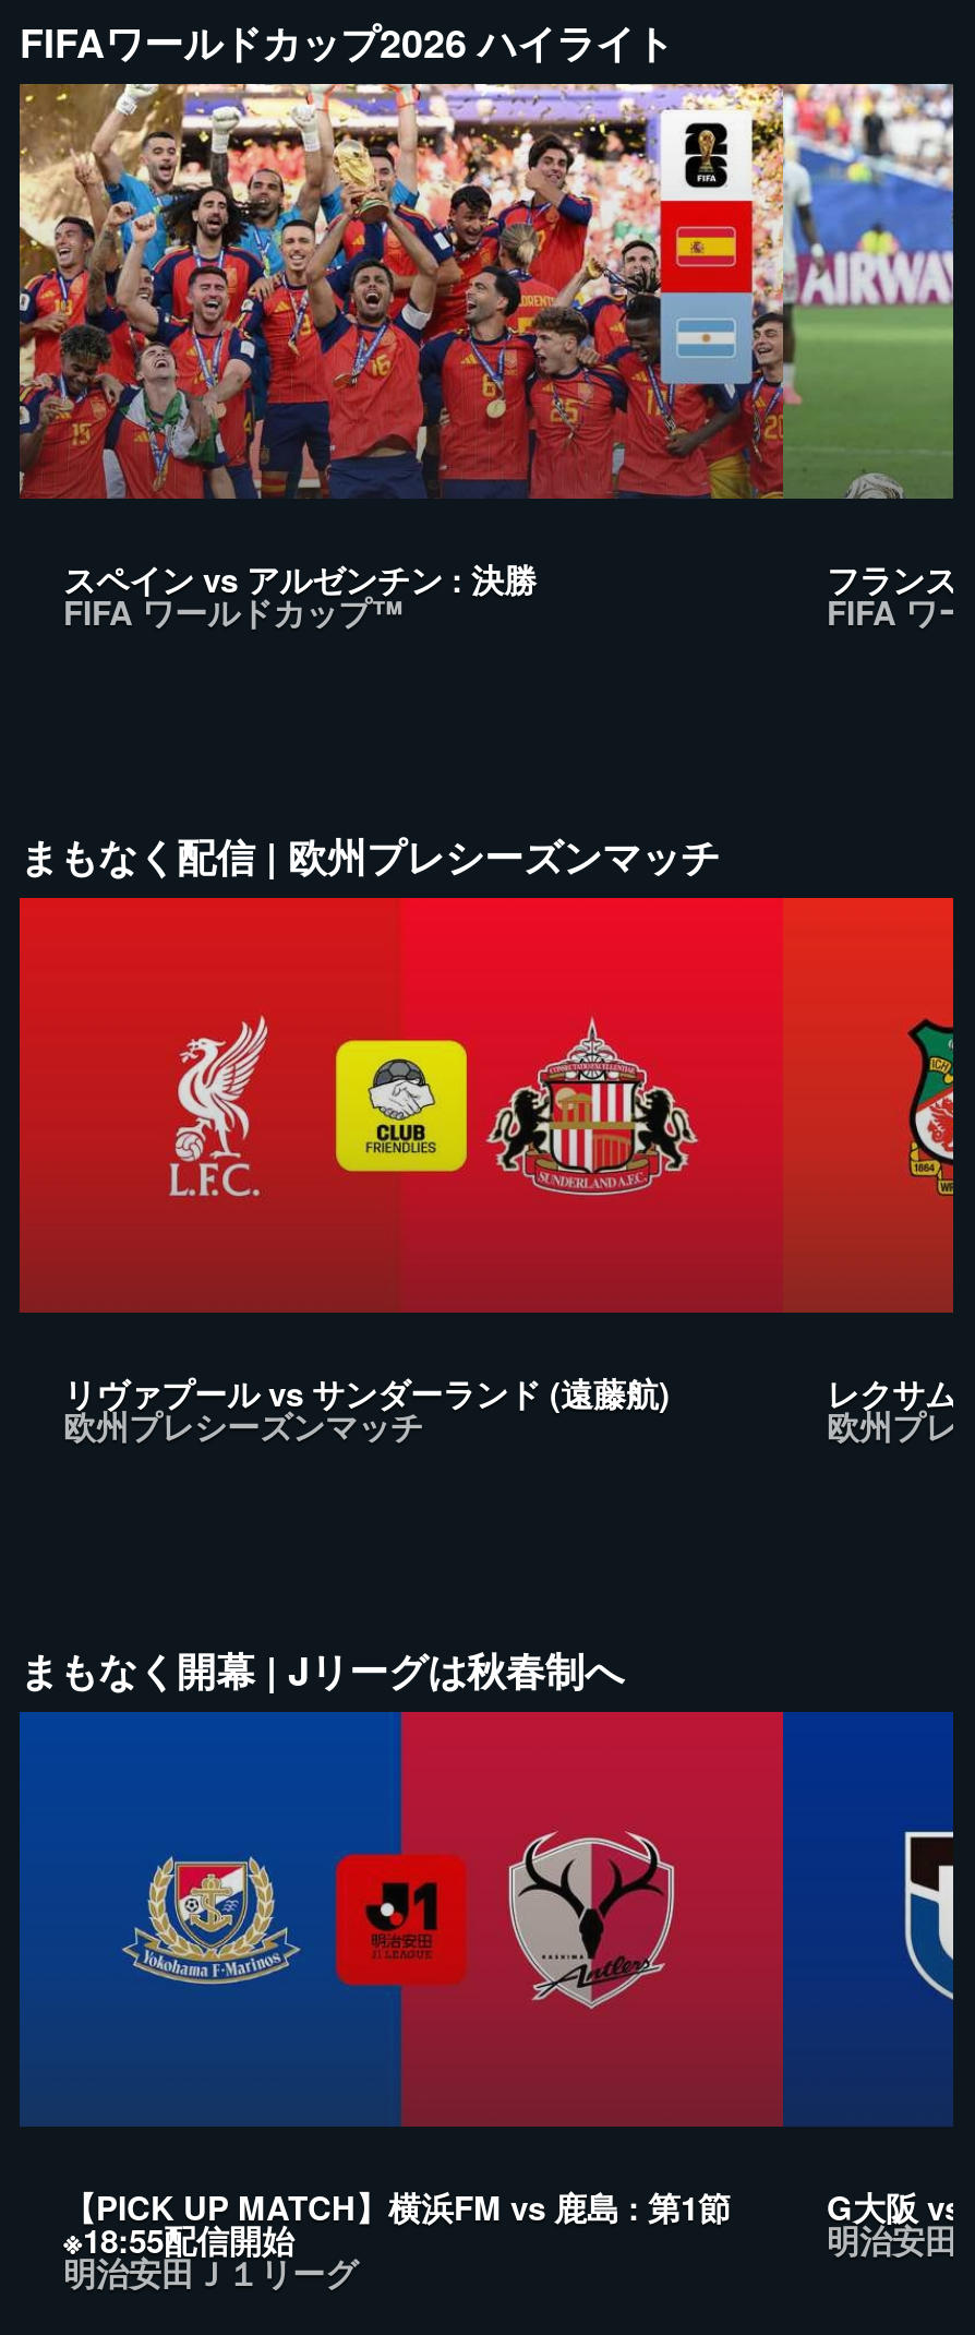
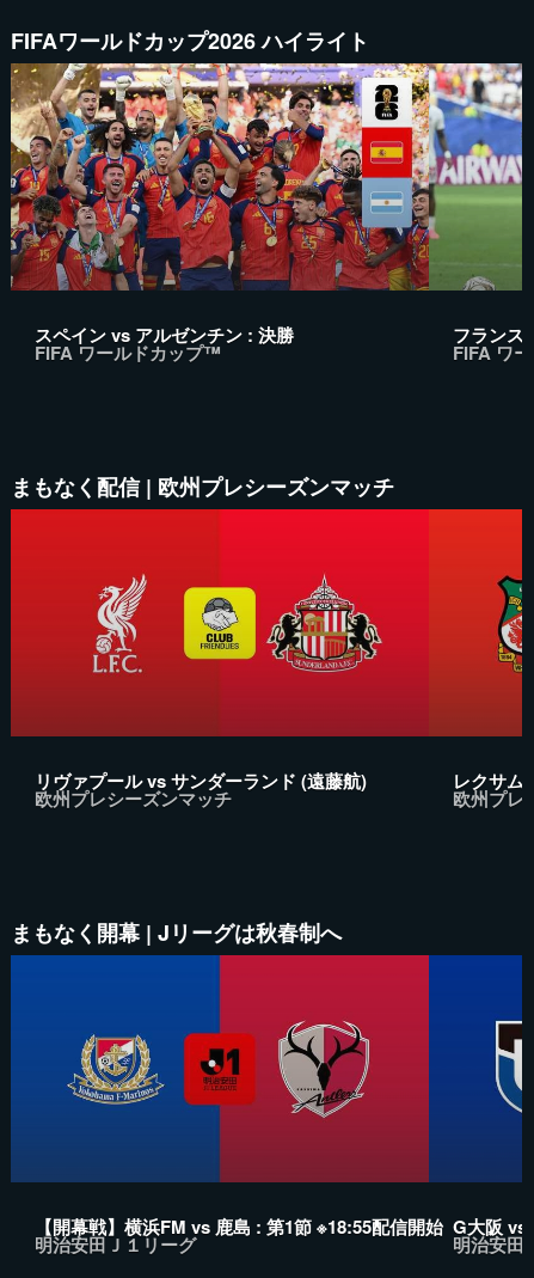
- 【PICK UP MATCH】横浜FM vs 鹿島 : 第1節
- ※18:55配信開始
+ 【開幕戦】横浜FM vs 鹿島 : 第1節 ※18:55配信開始
